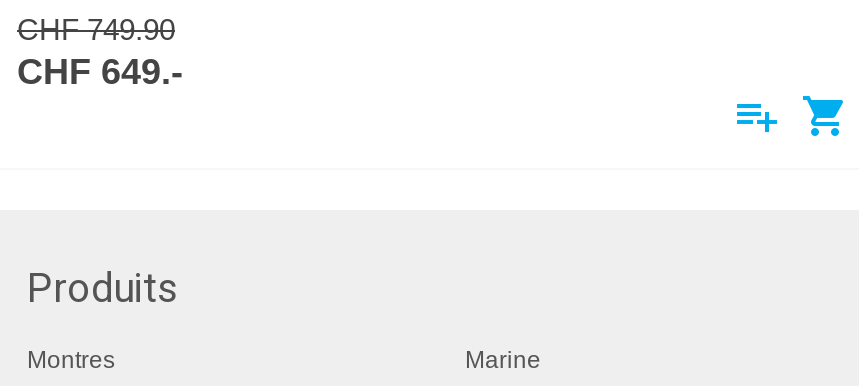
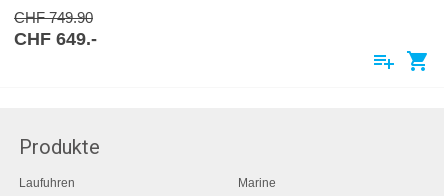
- Produits
+ Produkte

- Montres
+ Laufuhren
